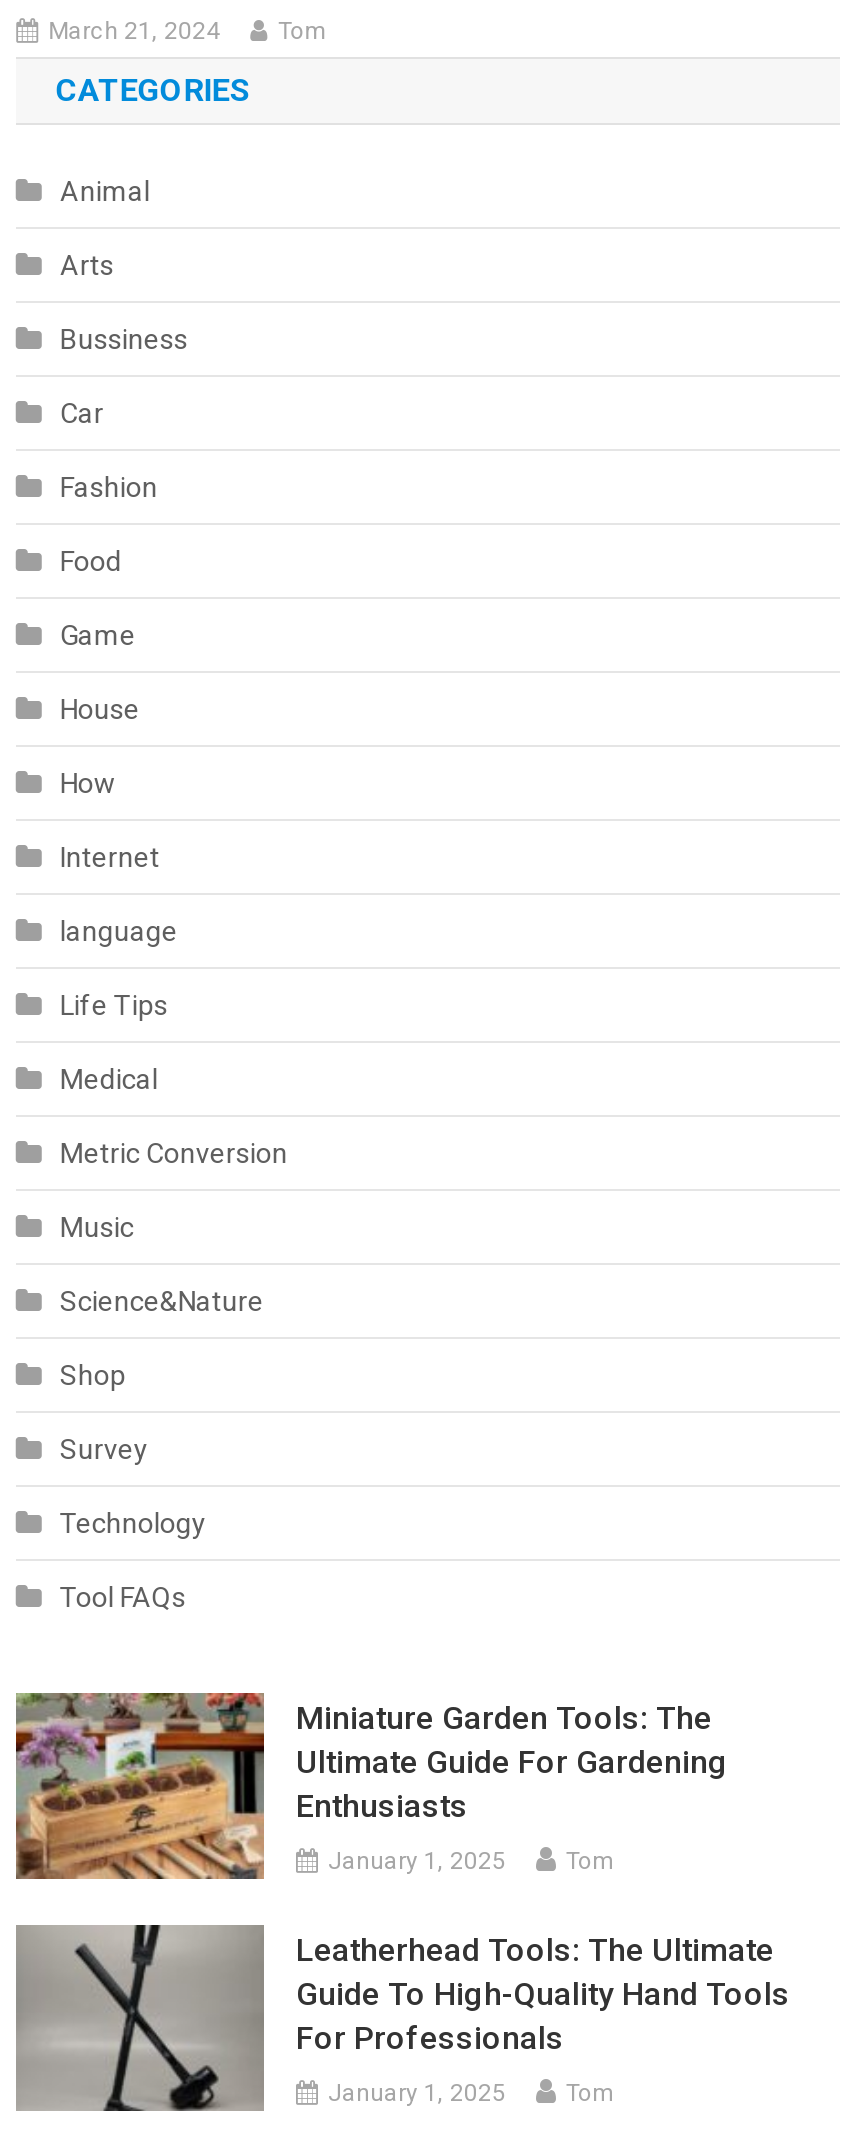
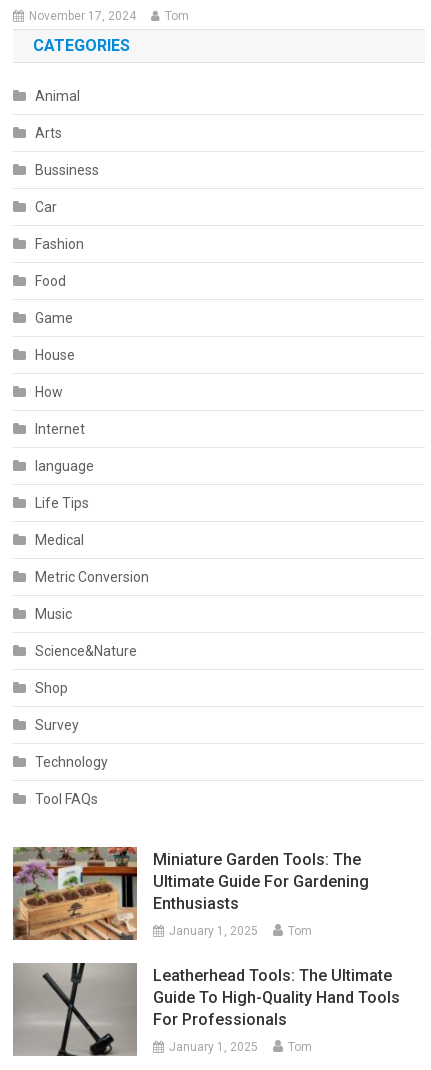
- March 21, 2024
+ November 17, 2024
